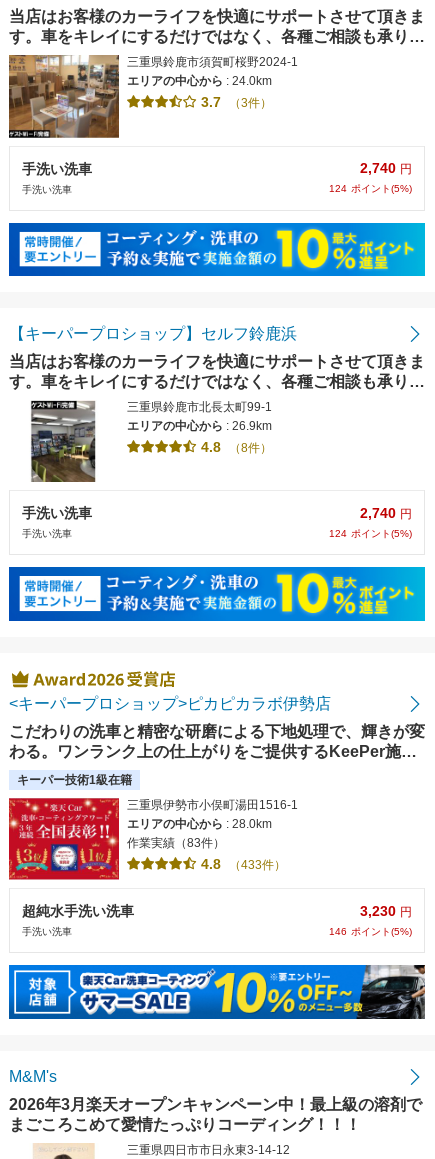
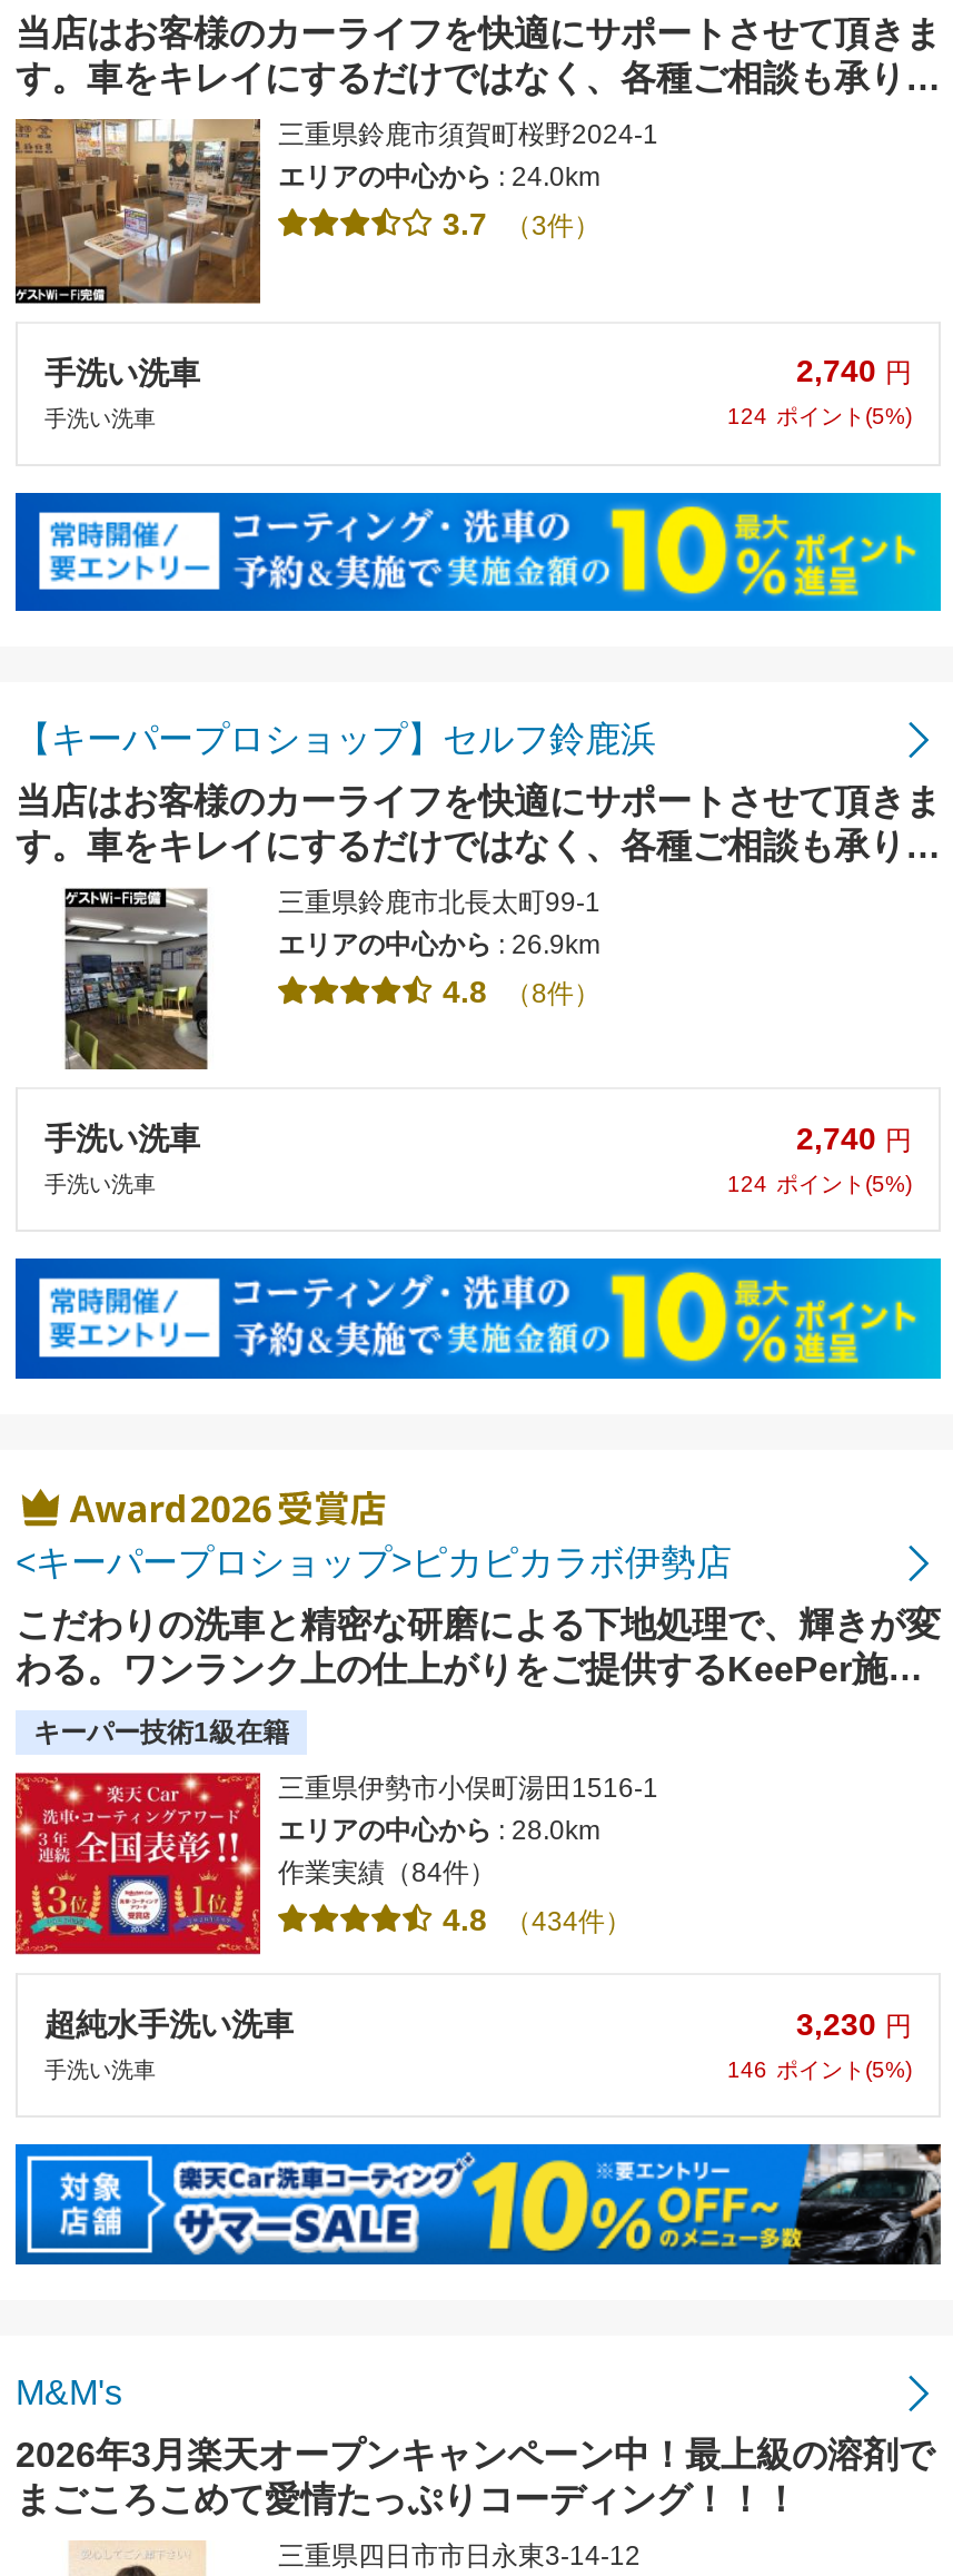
- 作業実績（83件）
+ 作業実績（84件）

- 4.8 （433件）
+ 4.8 （434件）
